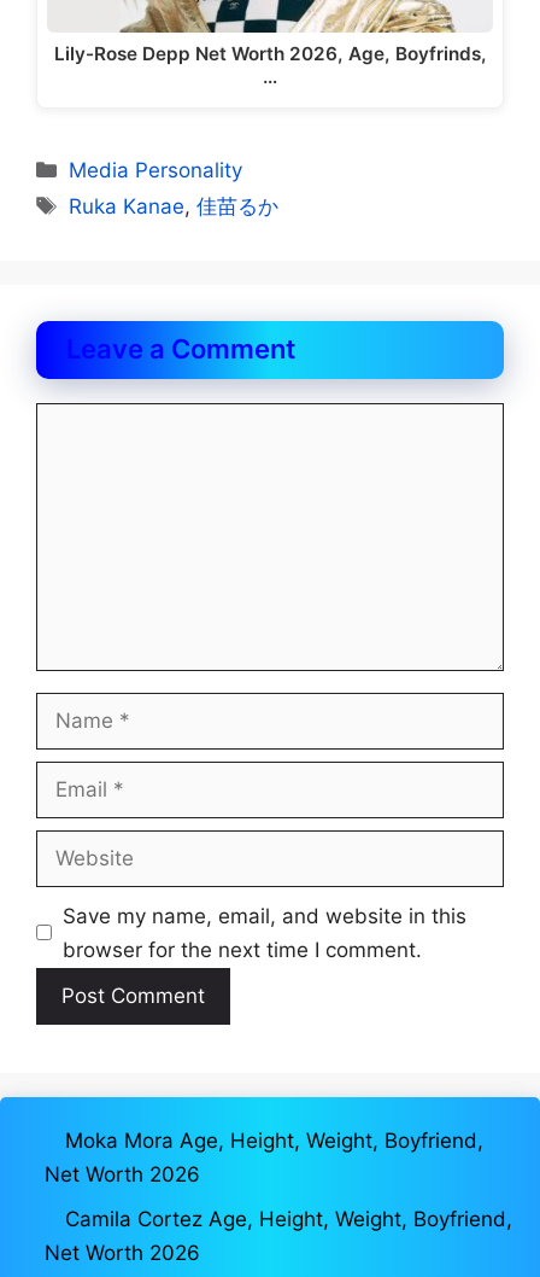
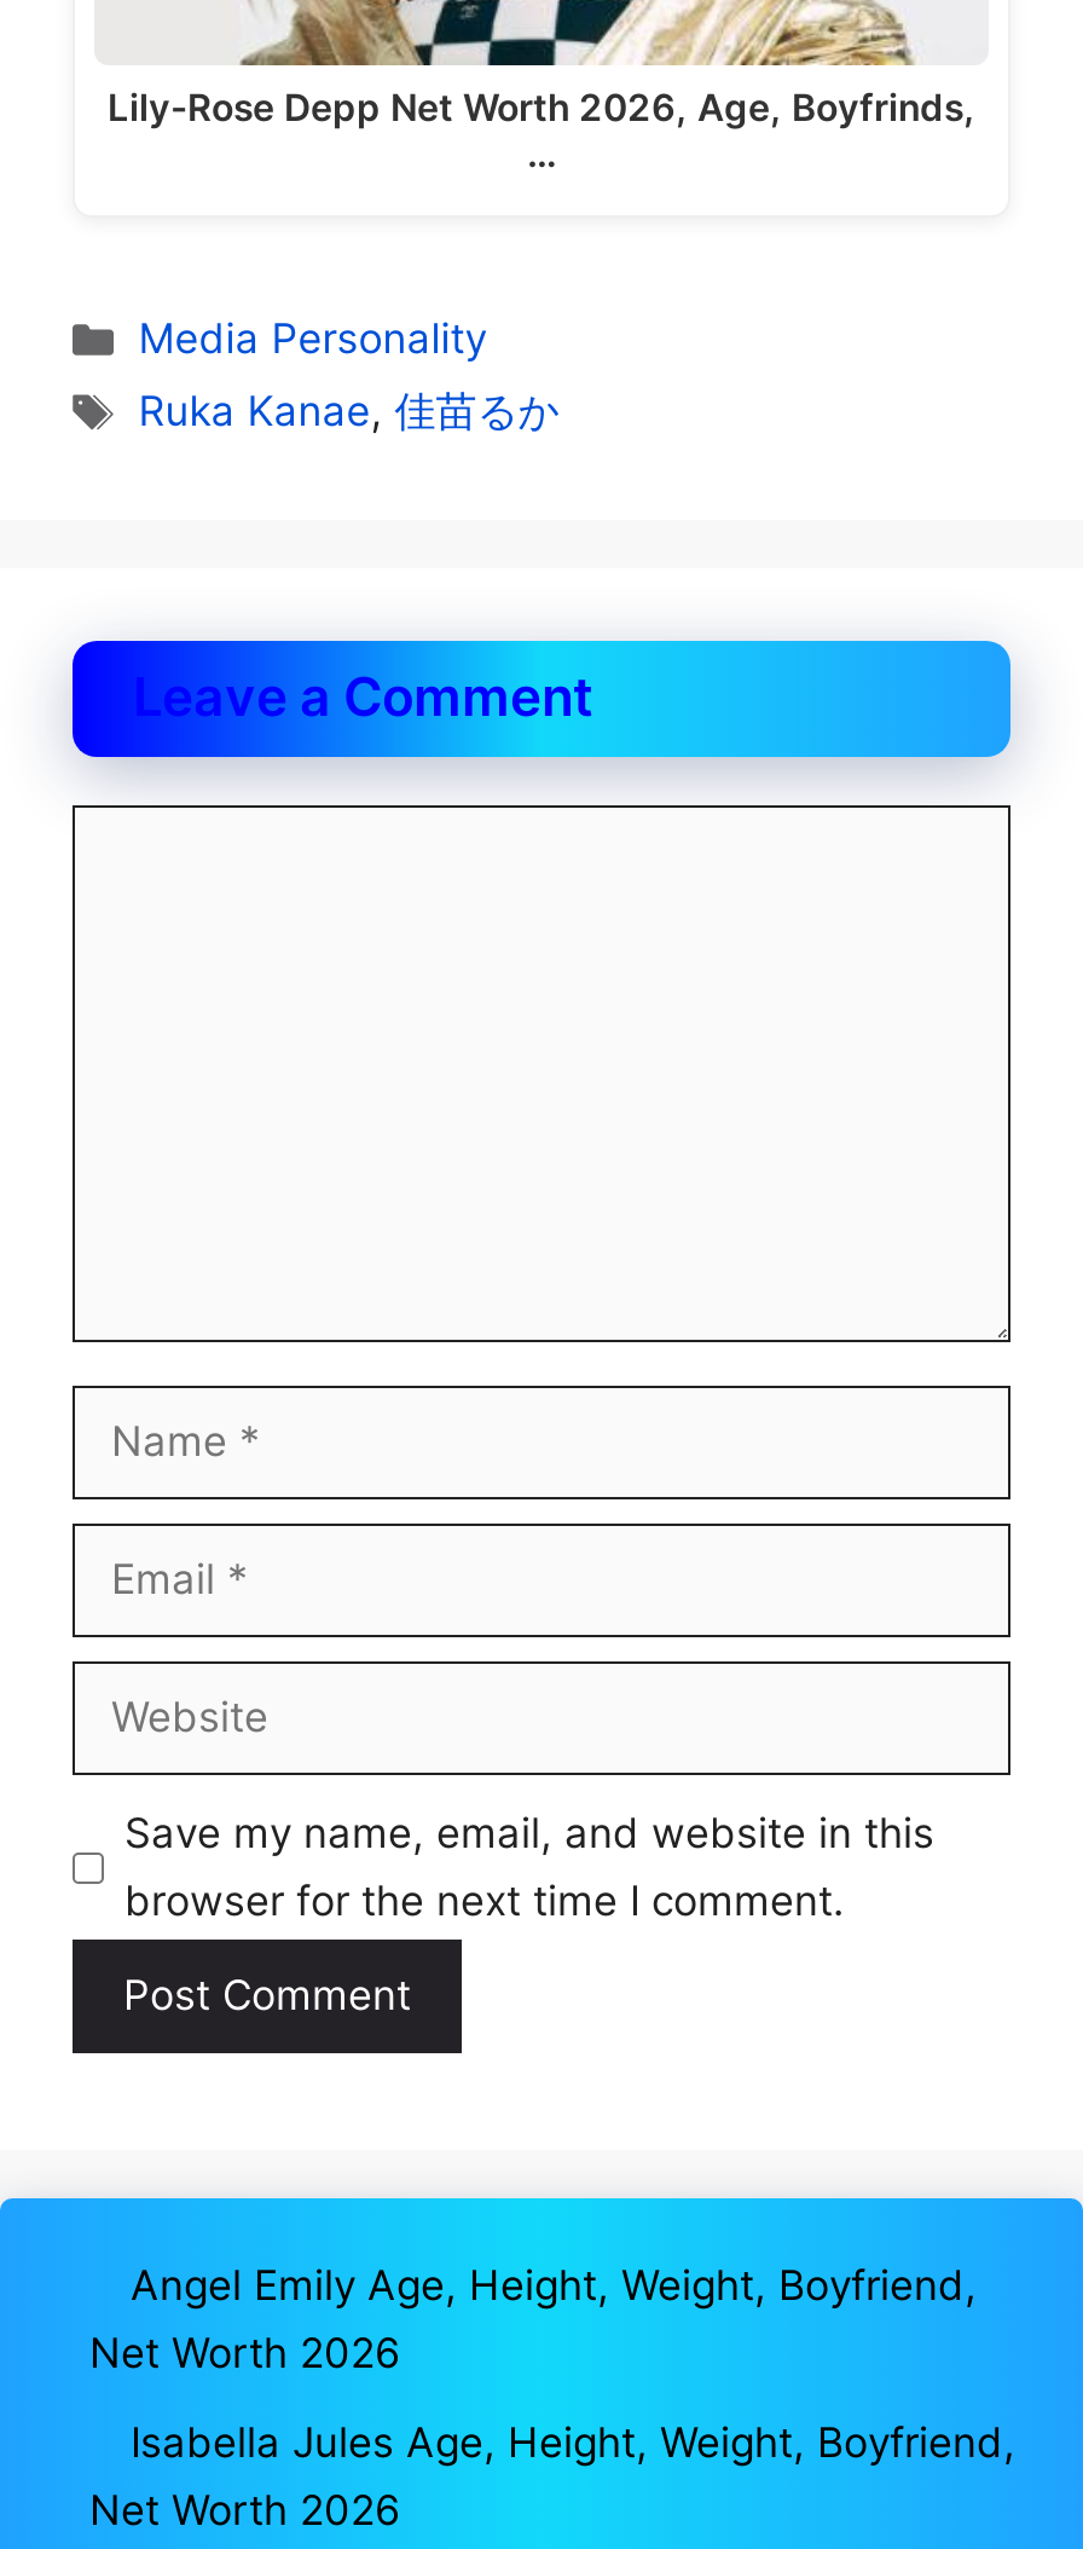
- Moka Mora Age, Height, Weight, Boyfriend,
+ Angel Emily Age, Height, Weight, Boyfriend,

- Camila Cortez Age, Height, Weight, Boyfriend,
+ Isabella Jules Age, Height, Weight, Boyfriend,
